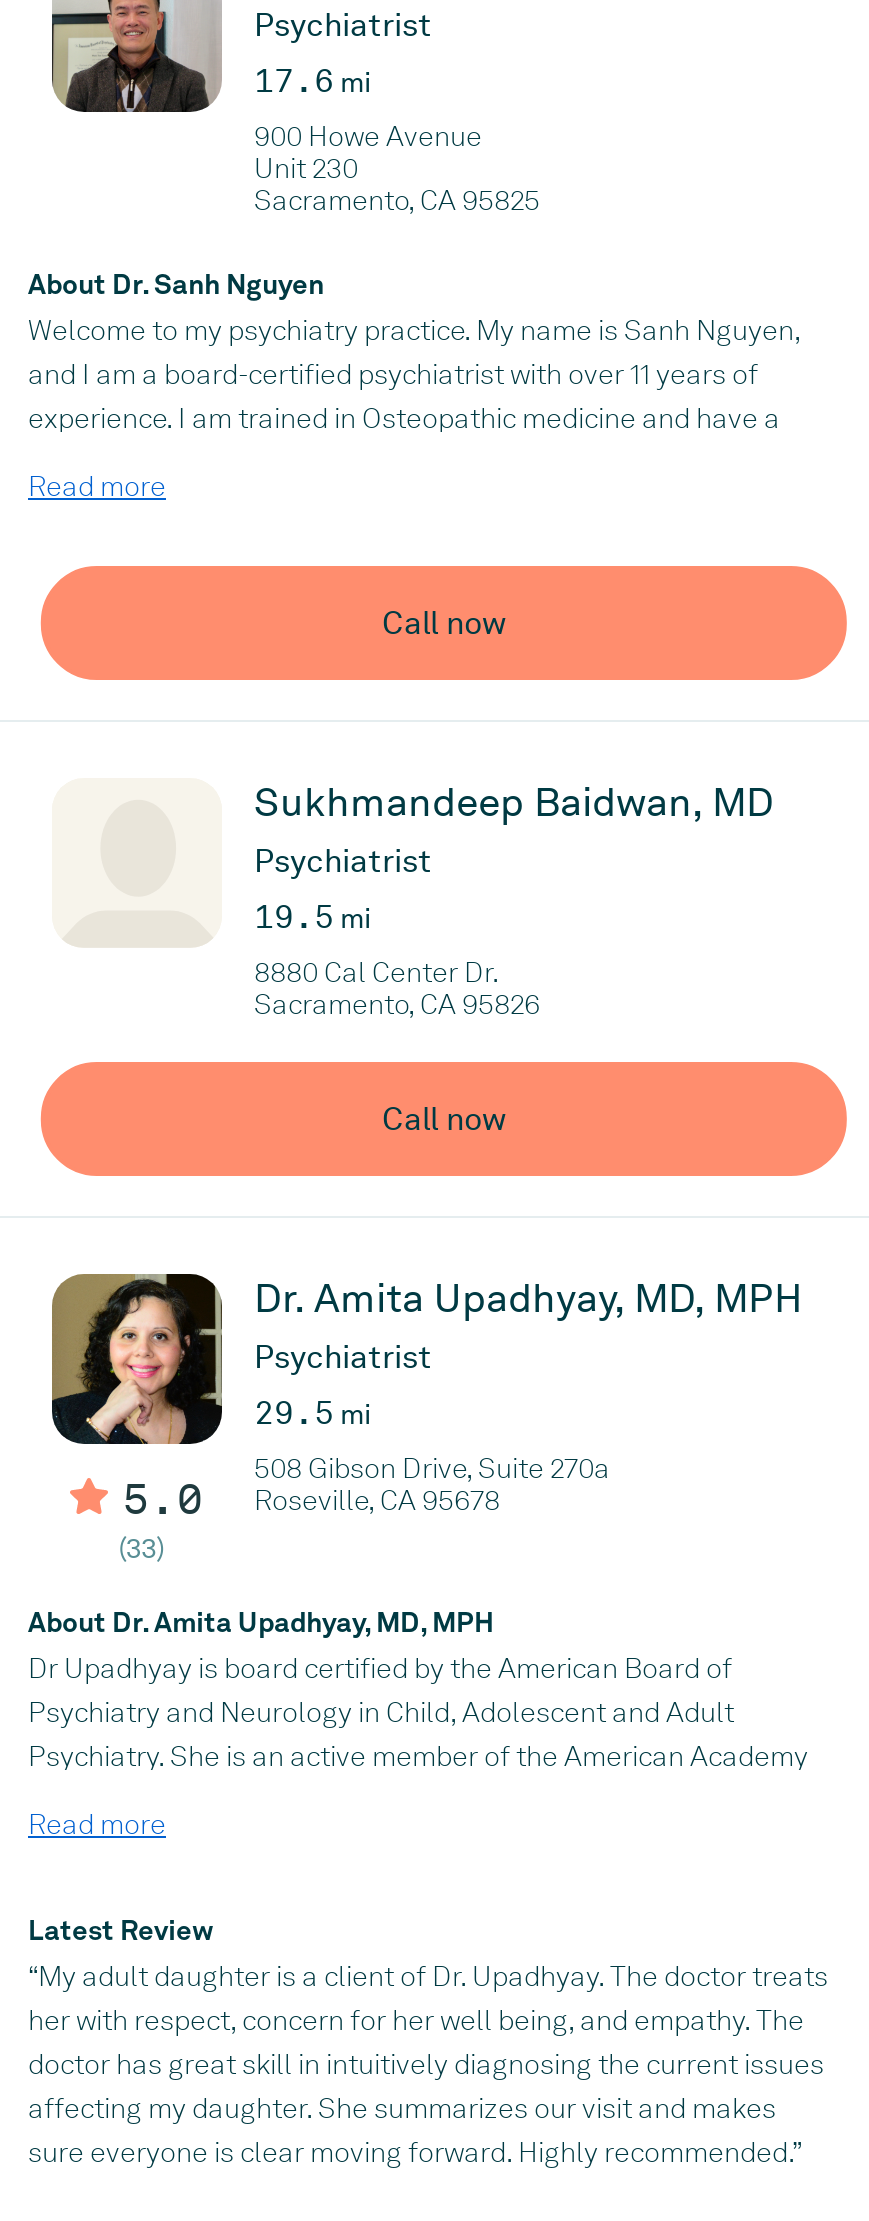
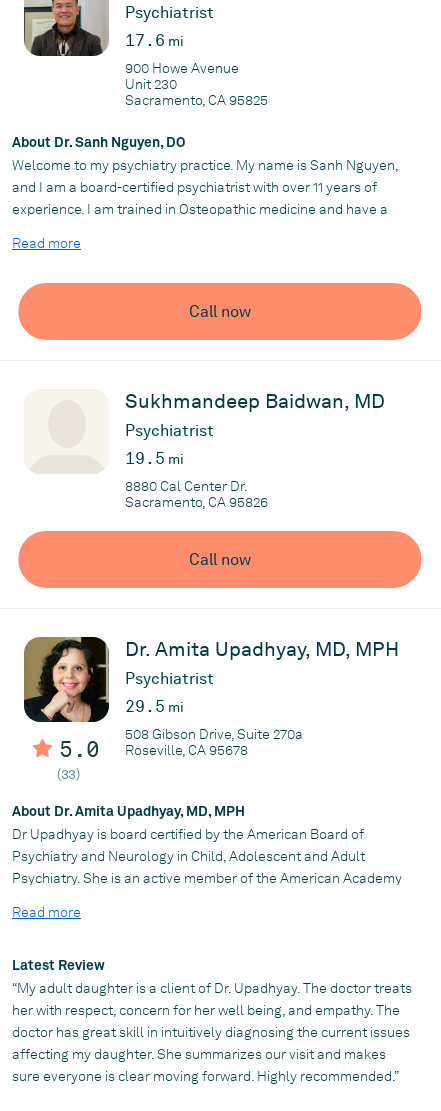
- About Dr. Sanh Nguyen
+ About Dr. Sanh Nguyen, DO
